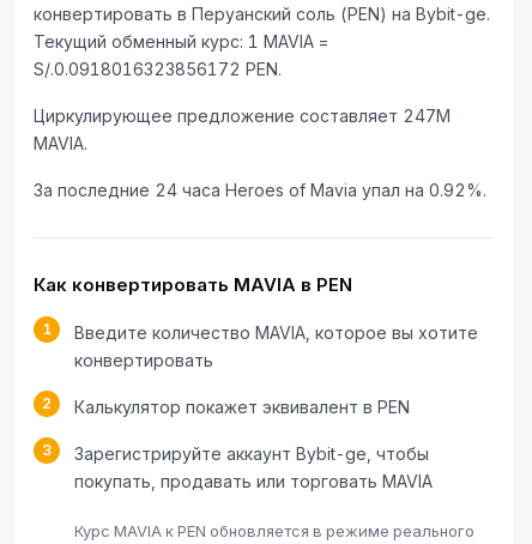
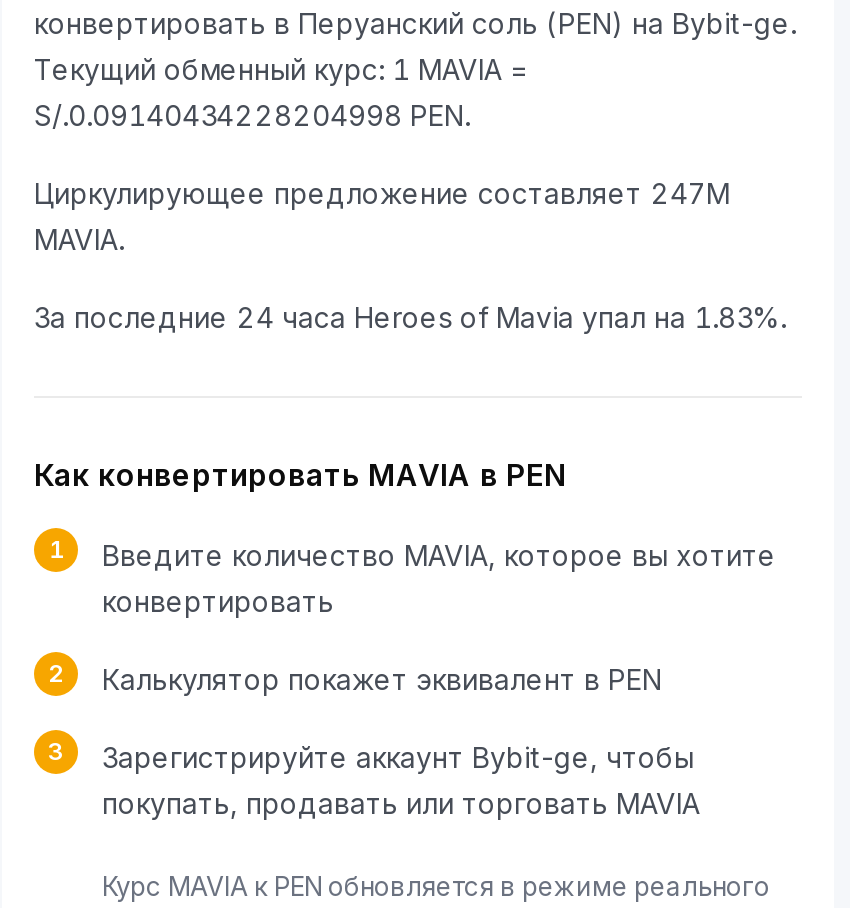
- S/.0.0918016323856172 PEN.
+ S/.0.09140434228204998 PEN.

- За последние 24 часа Heroes of Mavia упал на 0.92%.
+ За последние 24 часа Heroes of Mavia упал на 1.83%.
